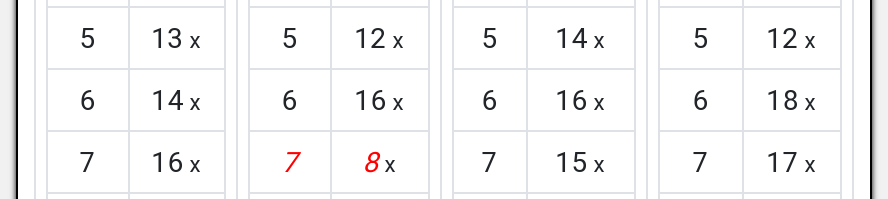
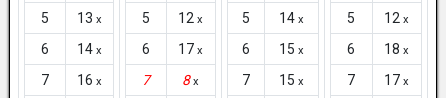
- 6 16 x
+ 6 17 x

- 6 16 x
+ 6 15 x
